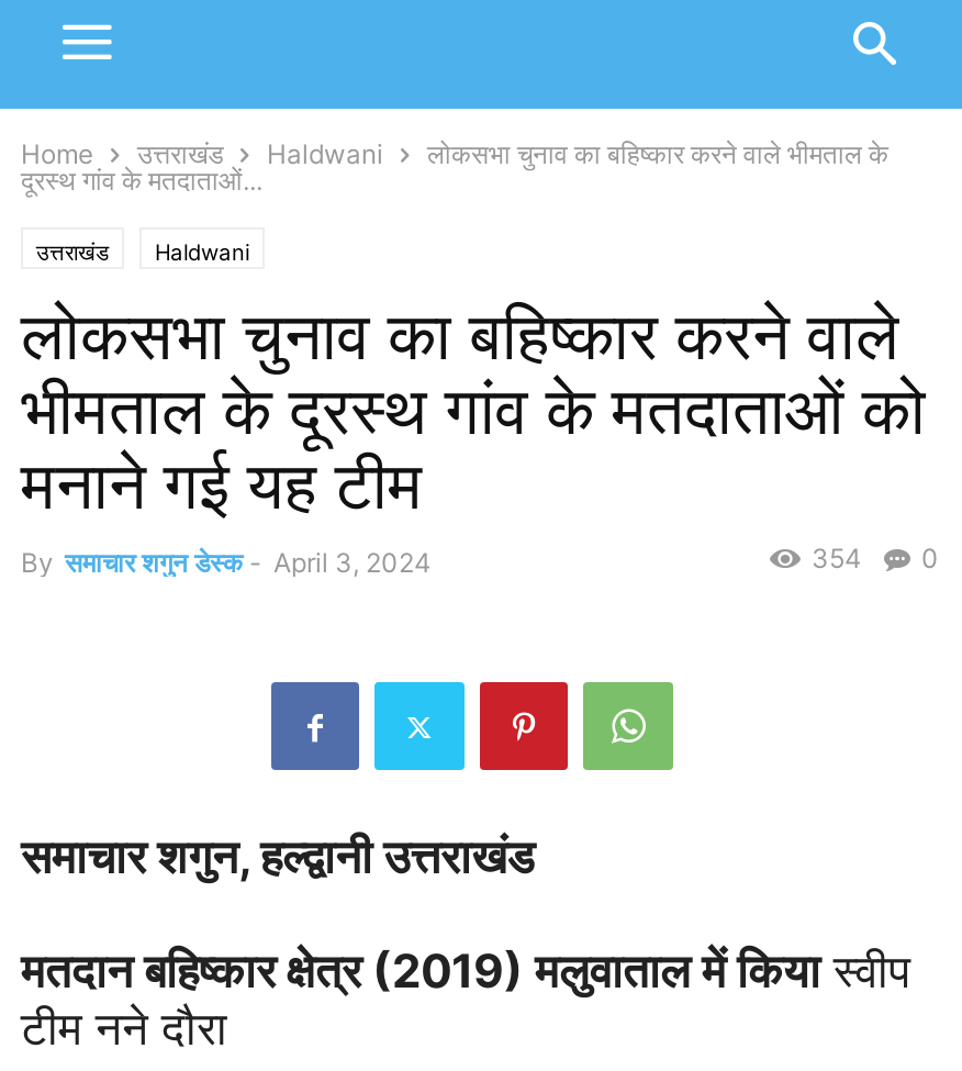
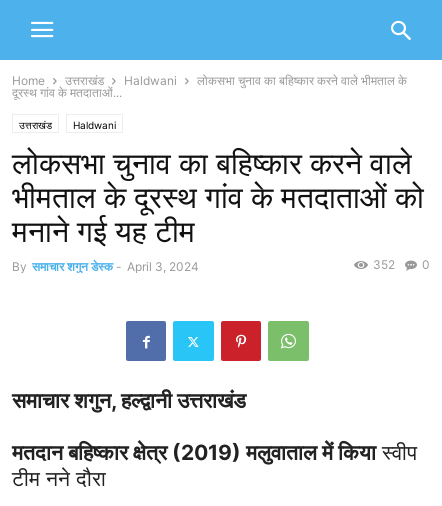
- 354 0
+ 352 0
